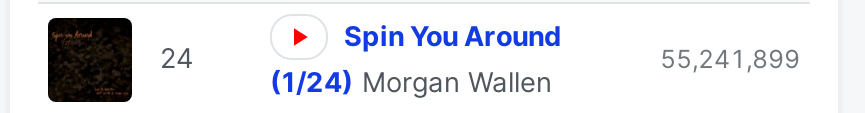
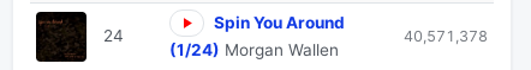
- 55,241,899
+ 40,571,378
